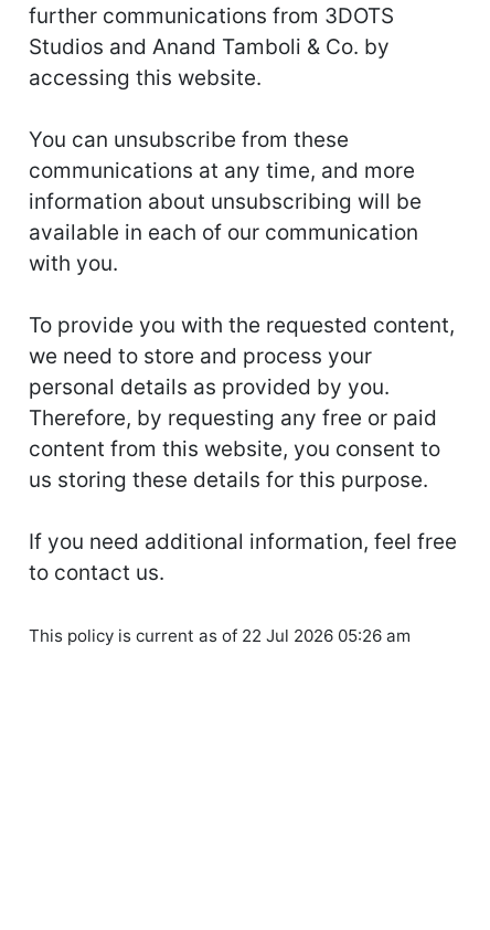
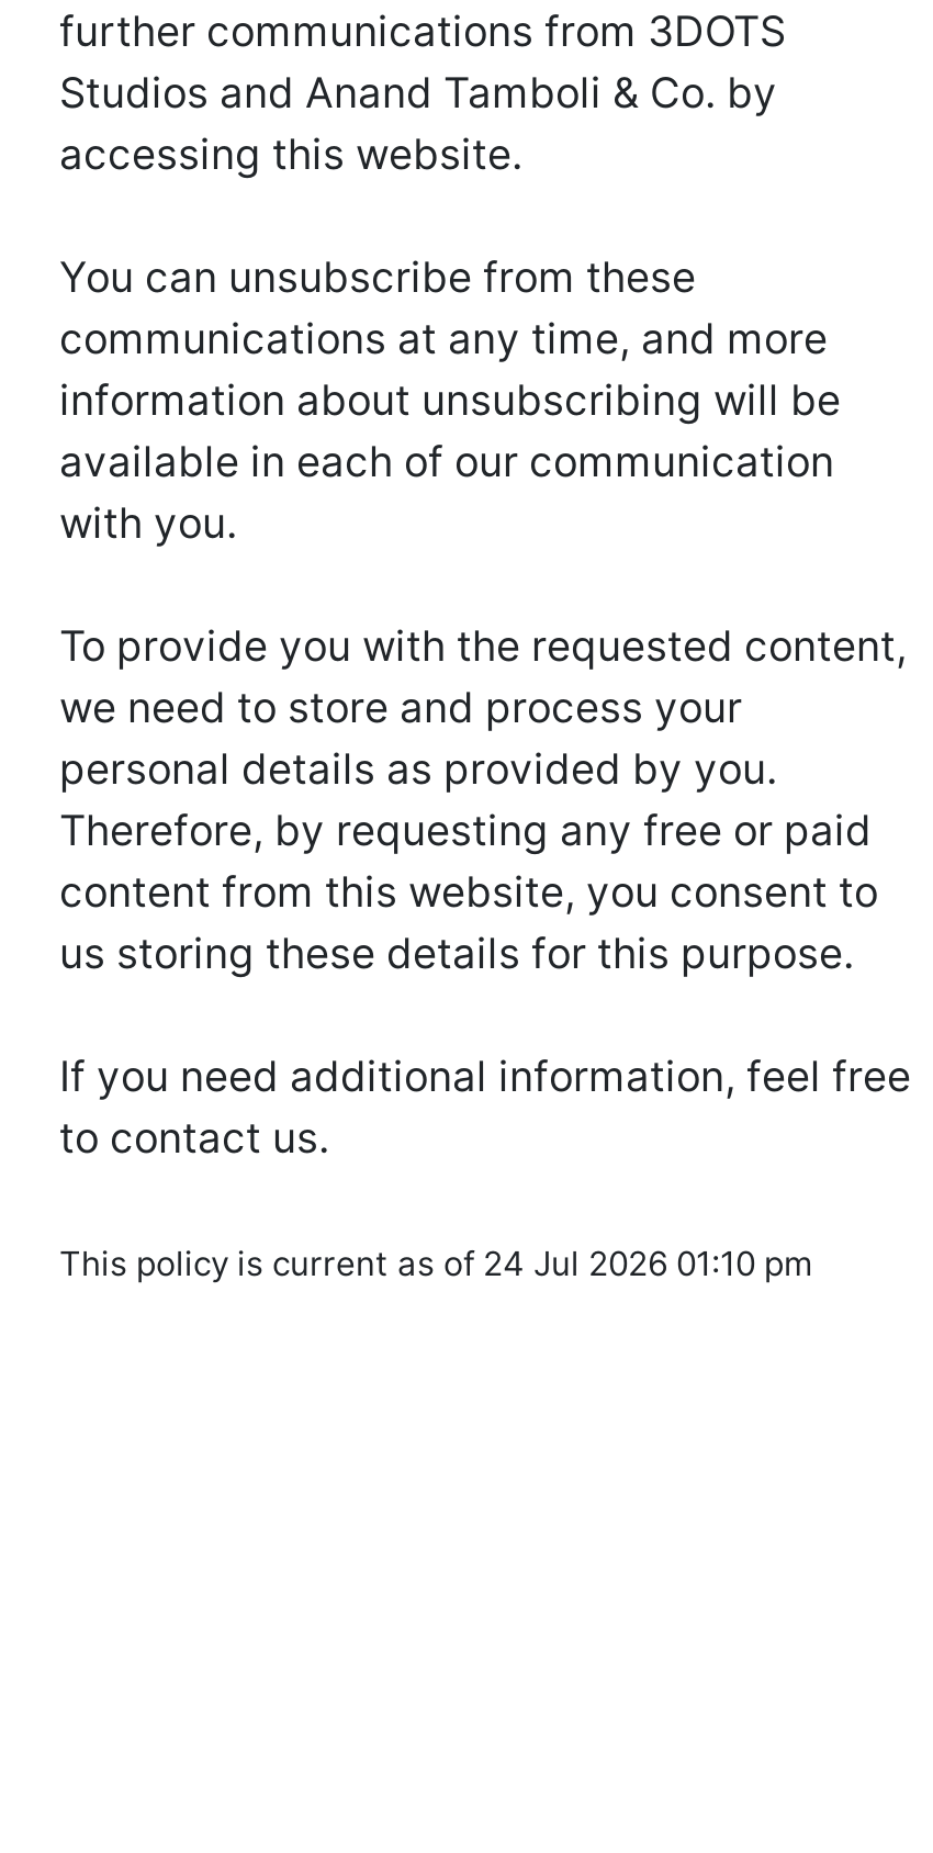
- This policy is current as of 22 Jul 2026 05:26 am
+ This policy is current as of 24 Jul 2026 01:10 pm
